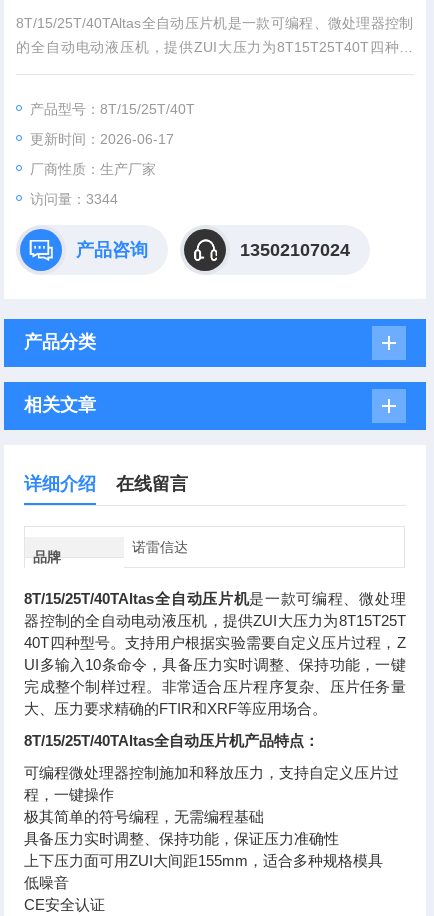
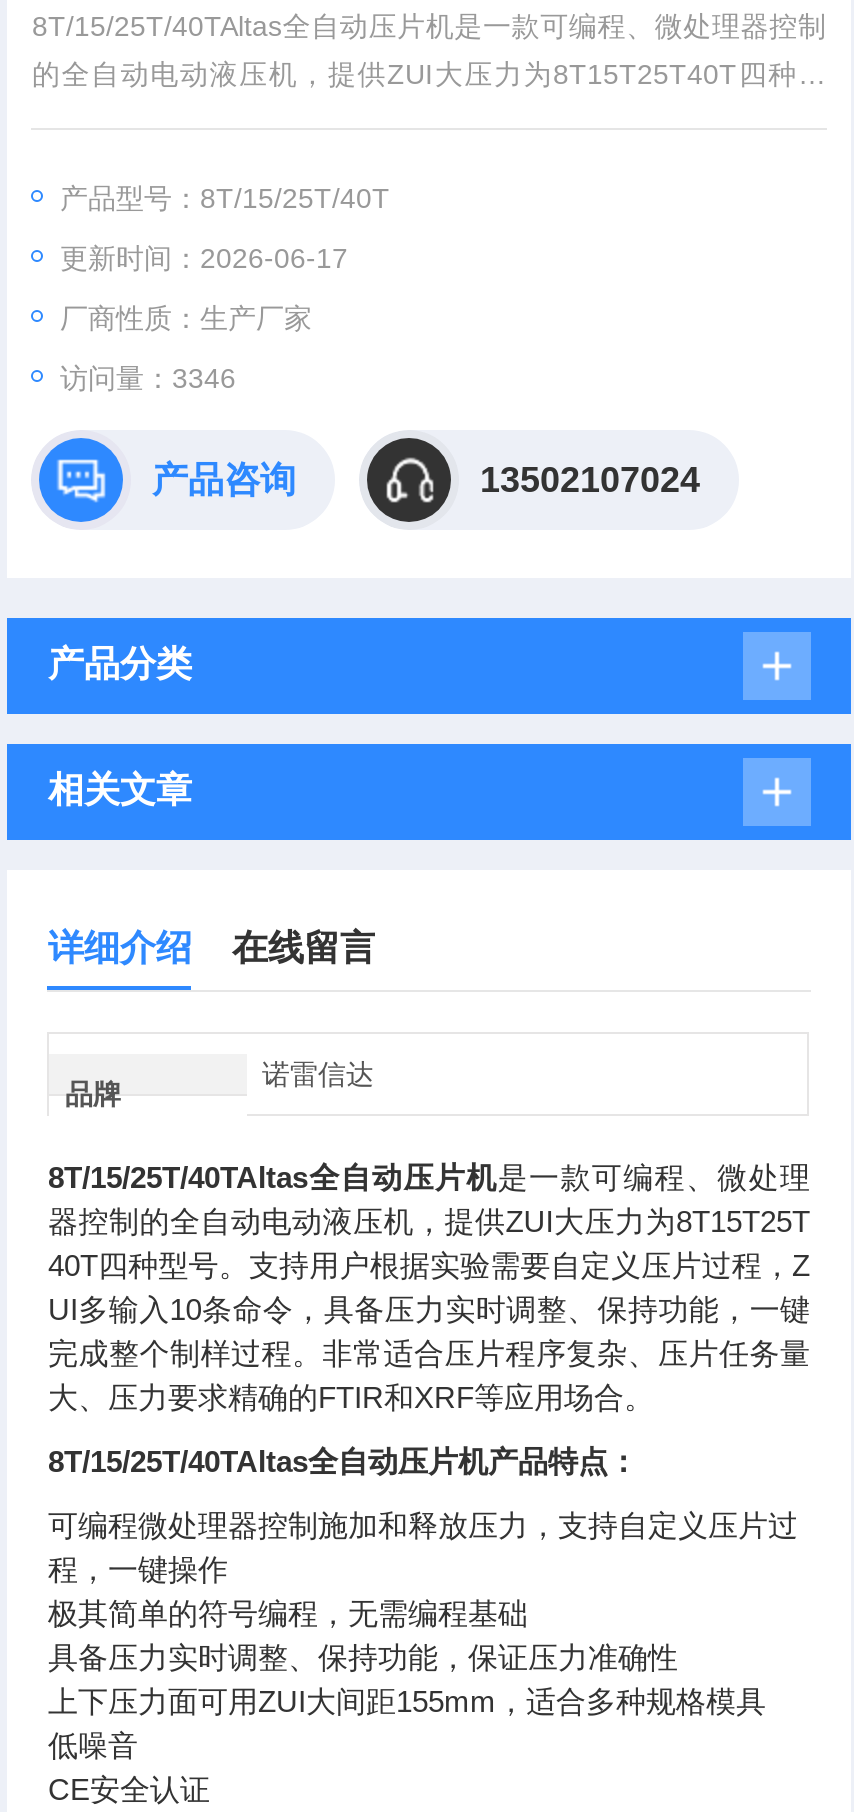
- 访问量：3344
+ 访问量：3346
